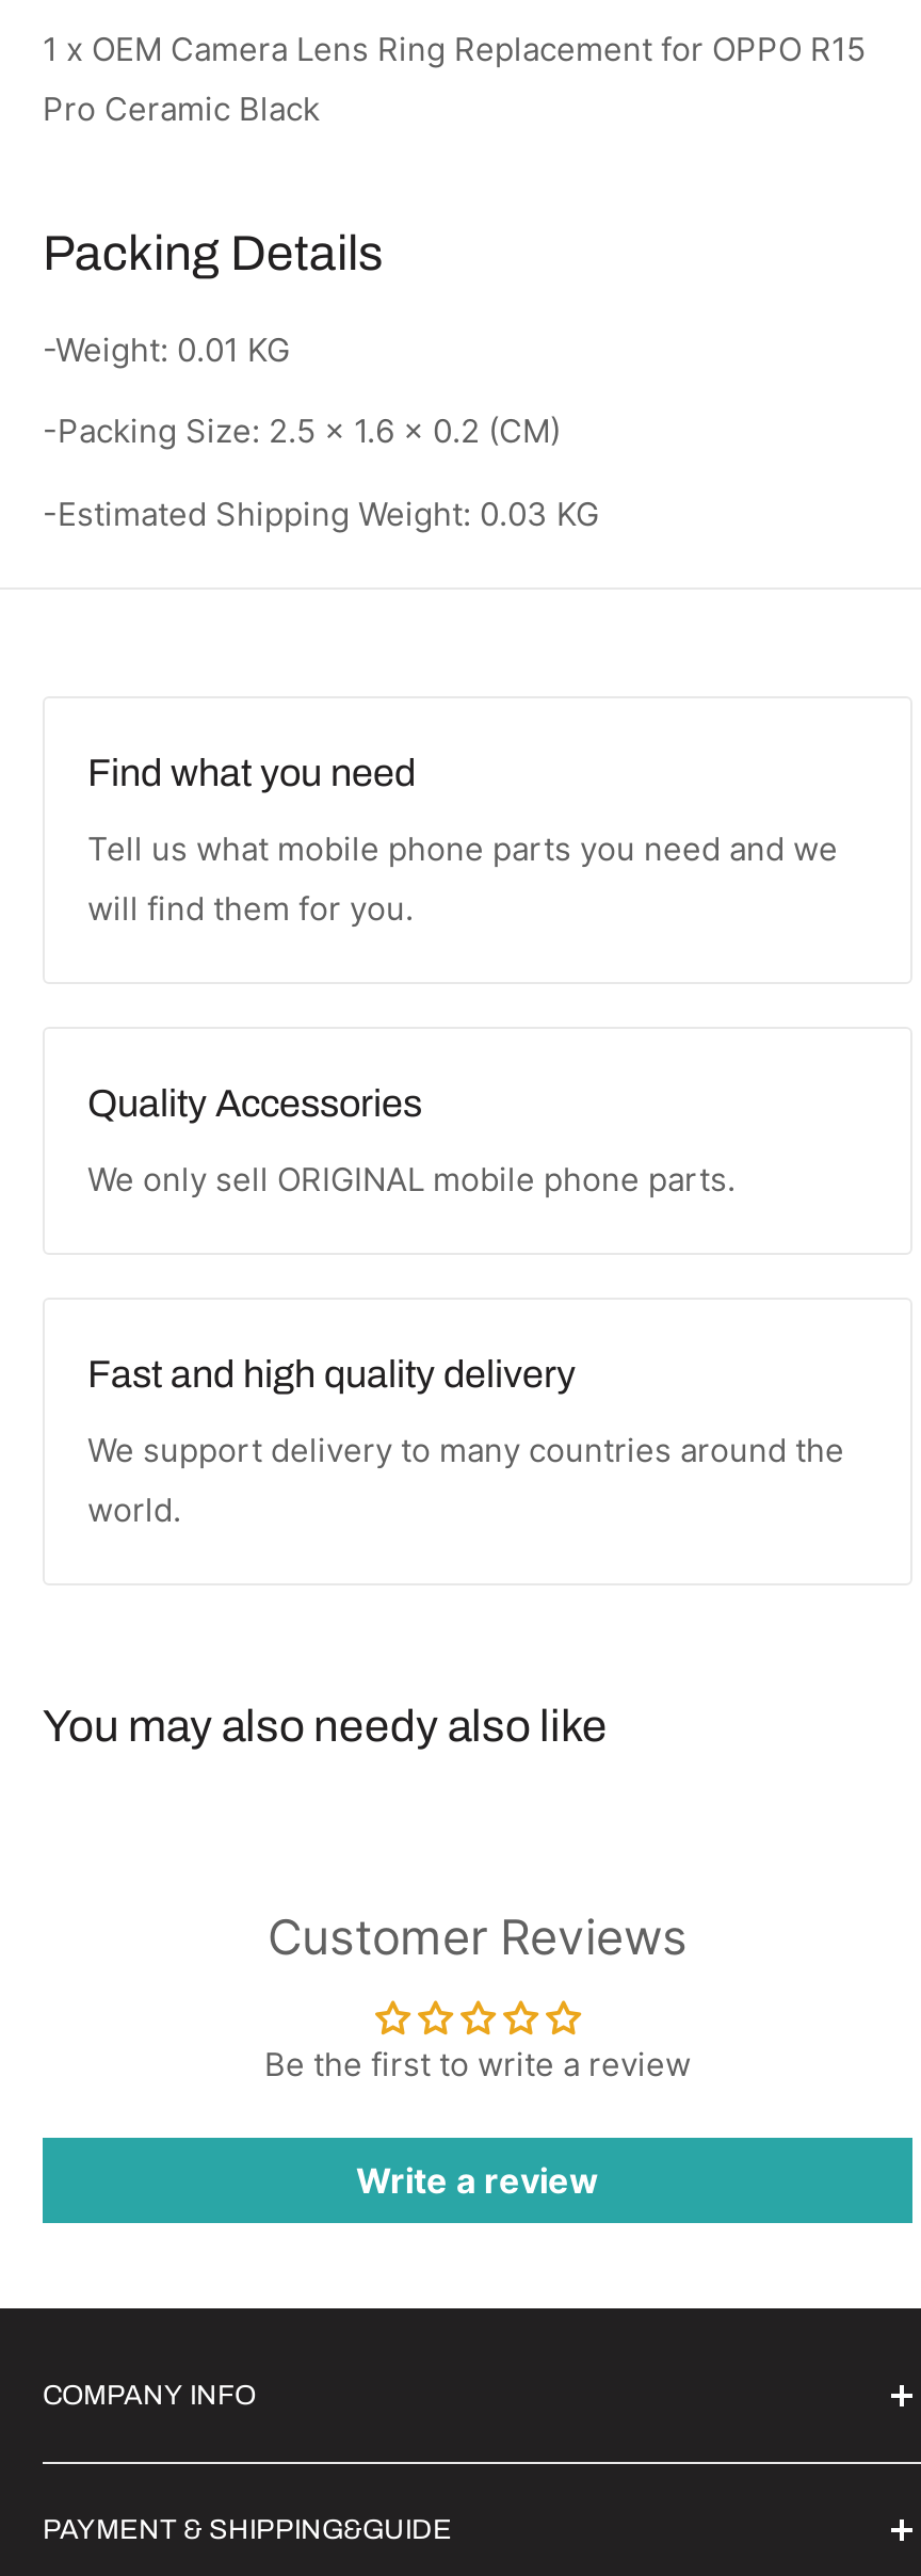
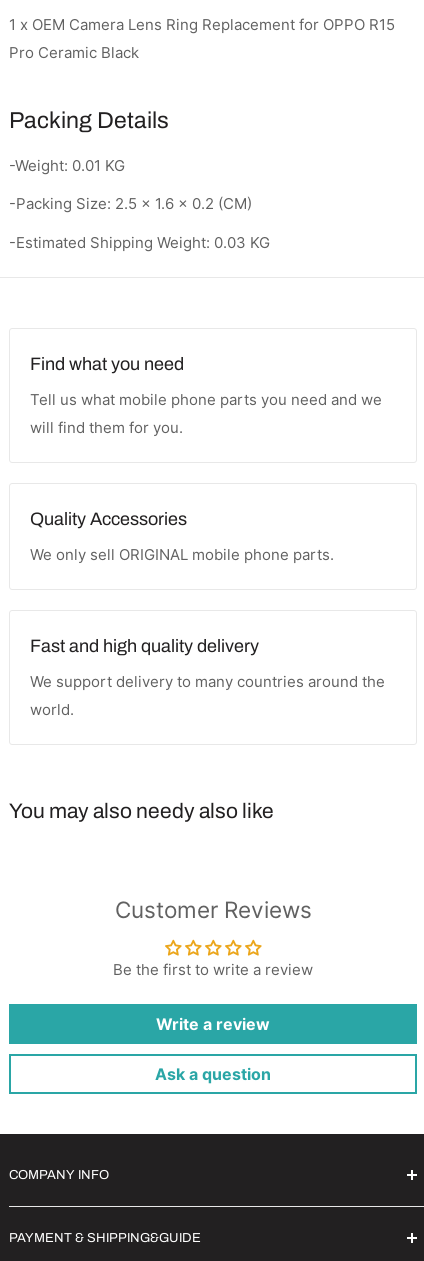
+ Ask a question
